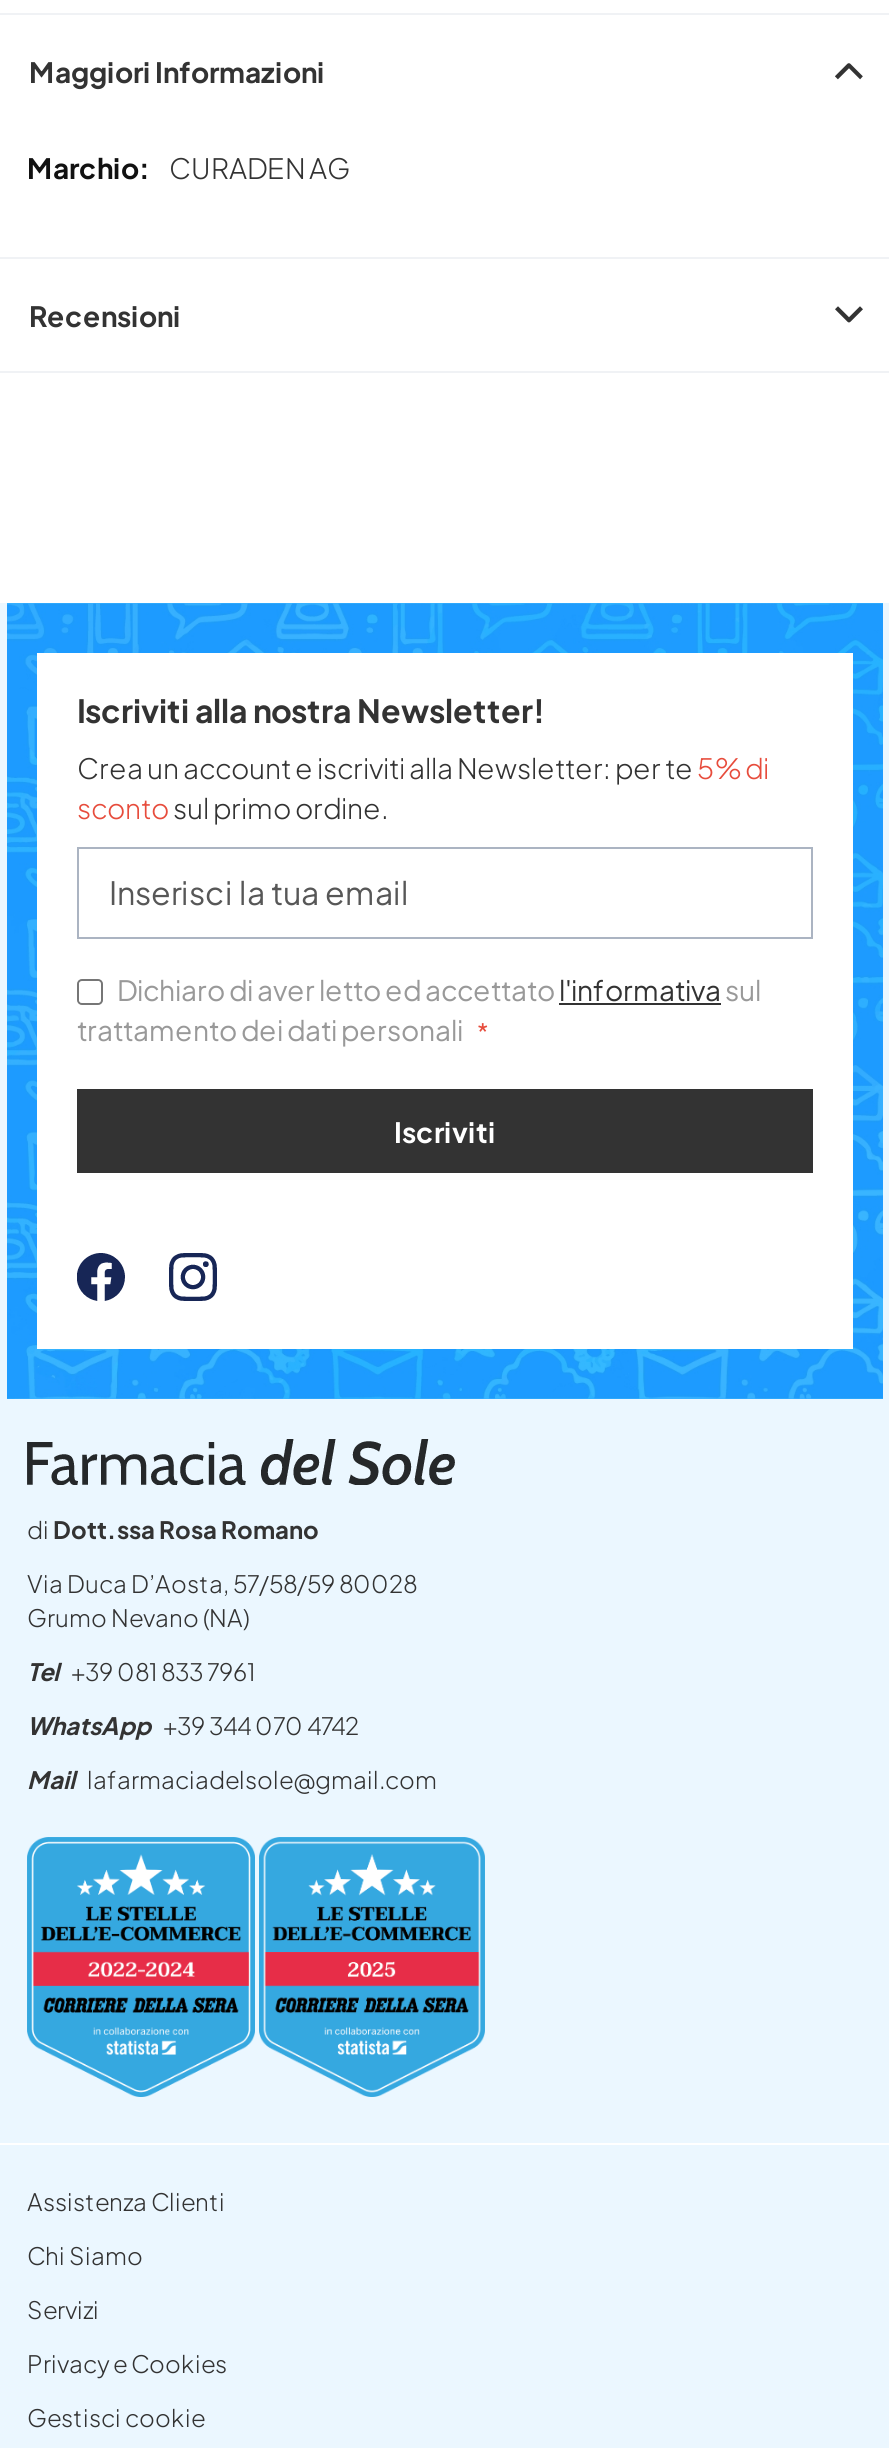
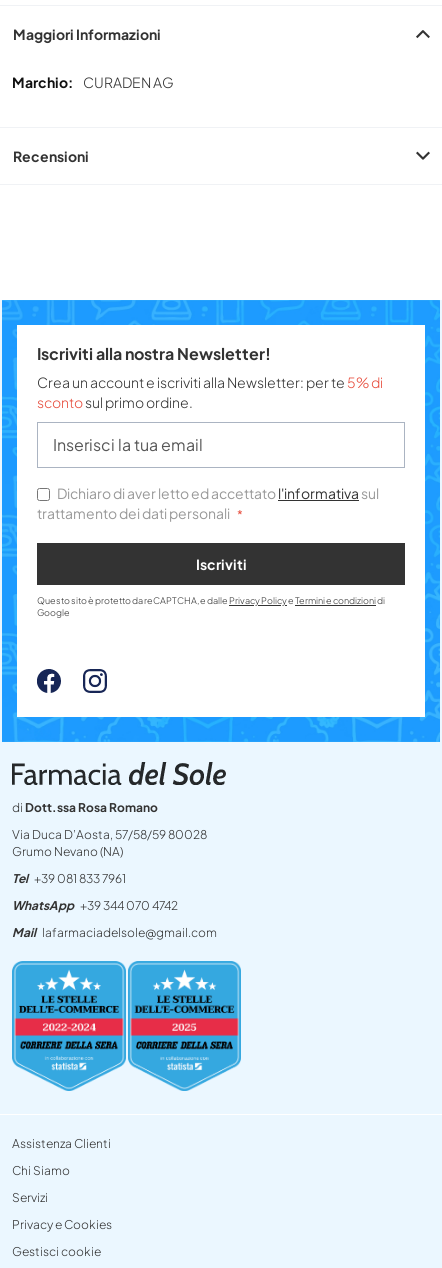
+ Questo sito è protetto da reCAPTCHA, e dalle Privacy Policye Termini e condizioni di
+ Google
